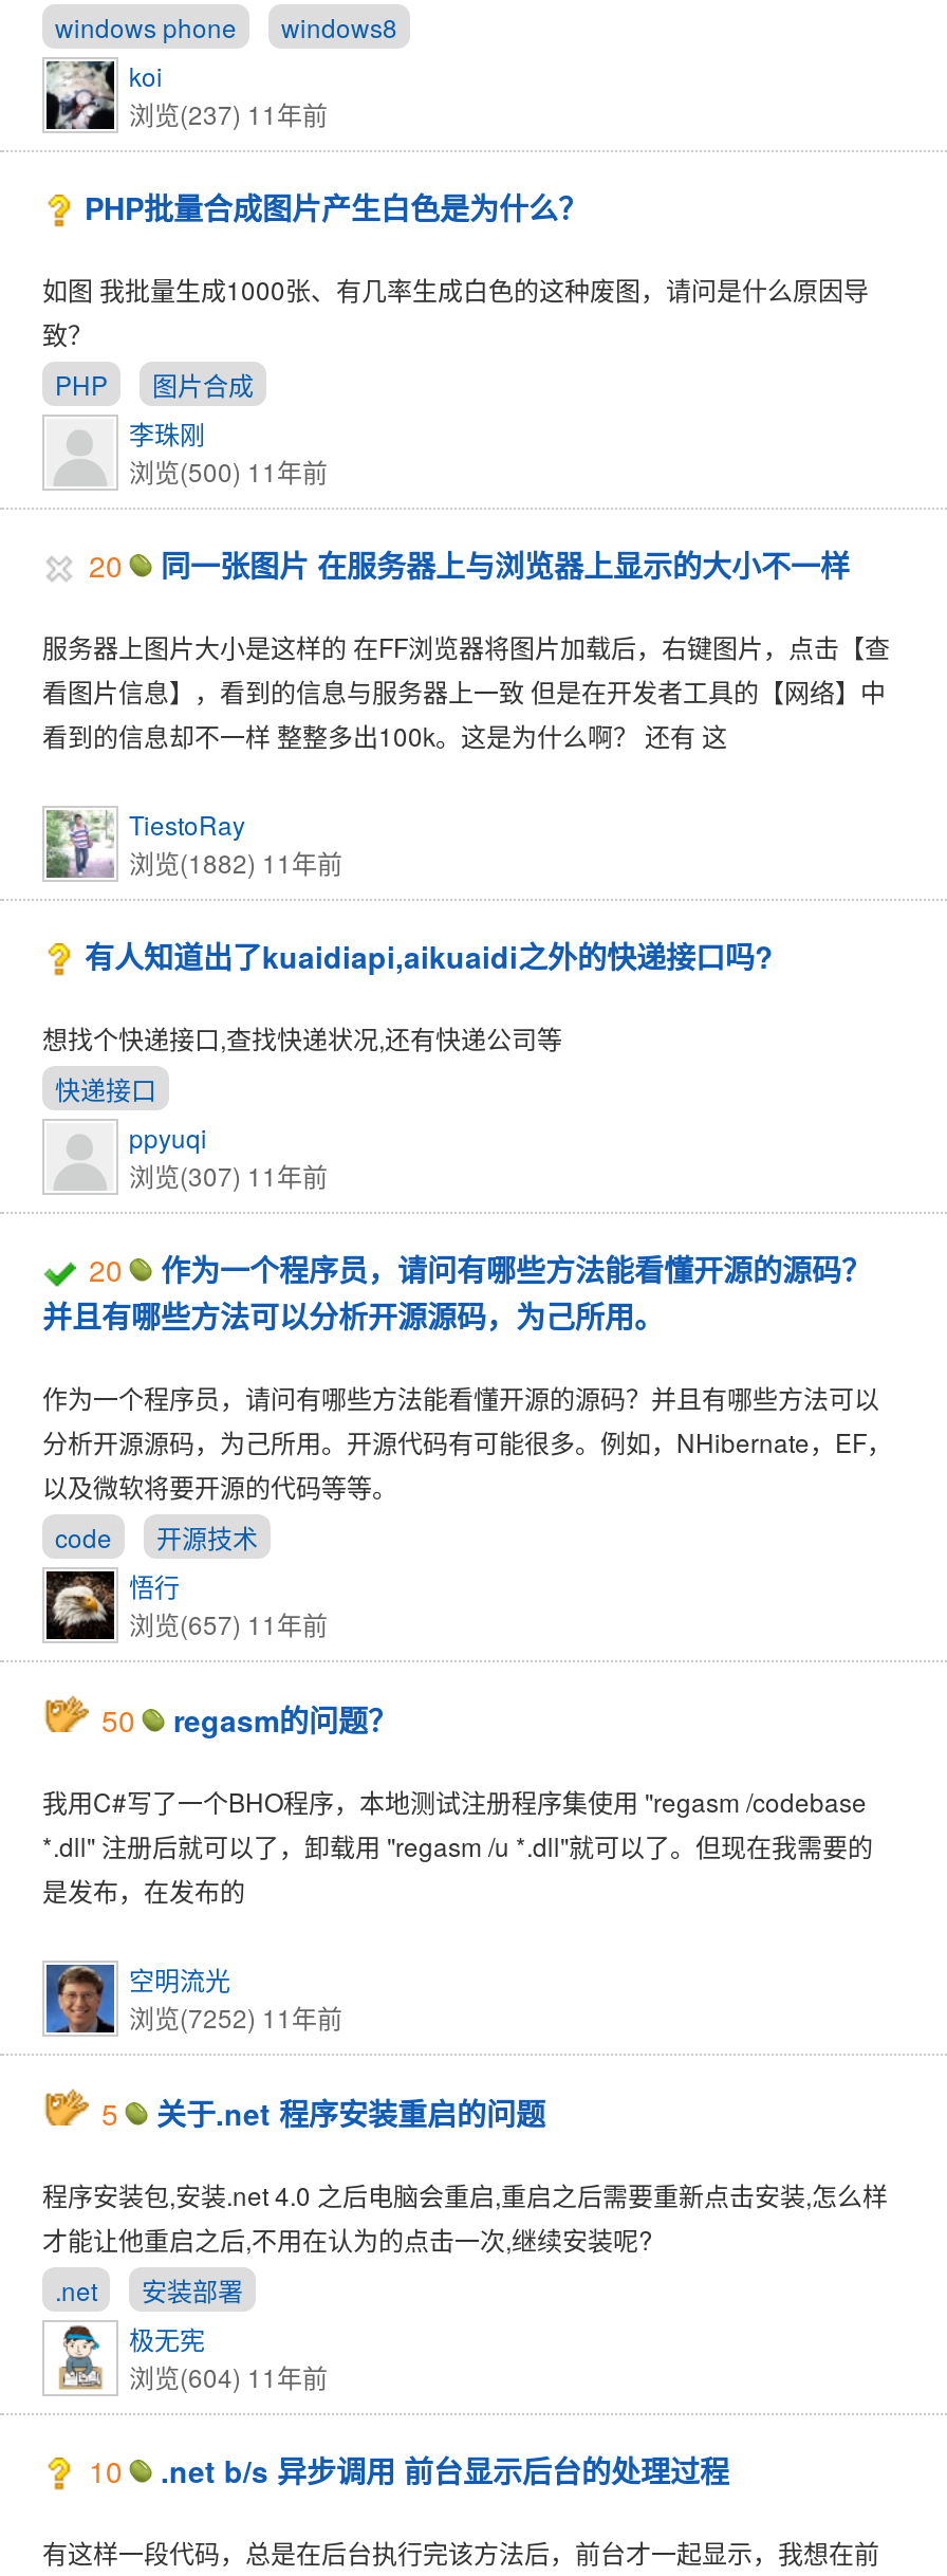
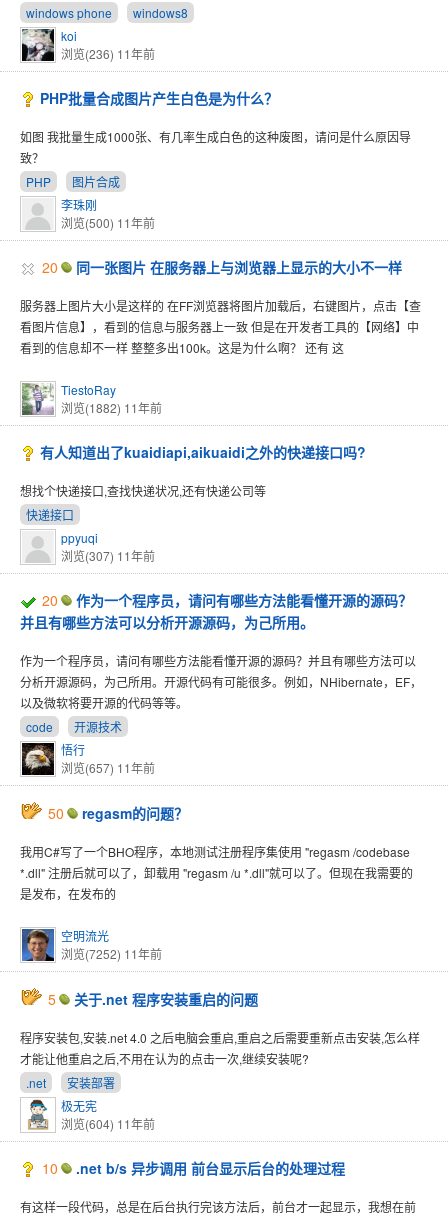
- 浏览(237) 11年前
+ 浏览(236) 11年前
